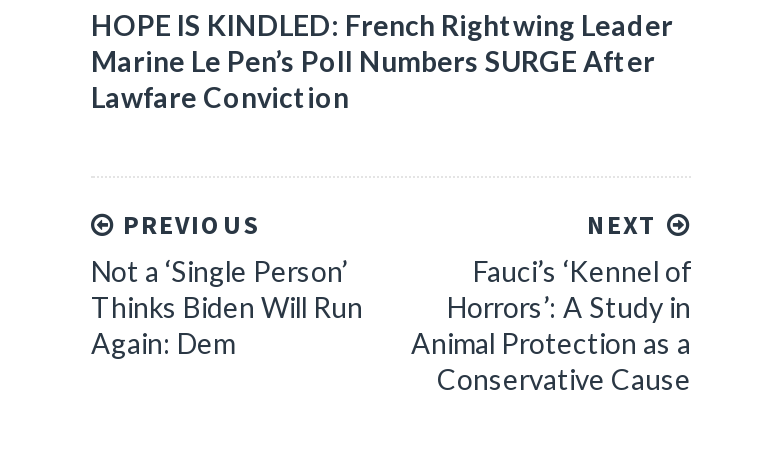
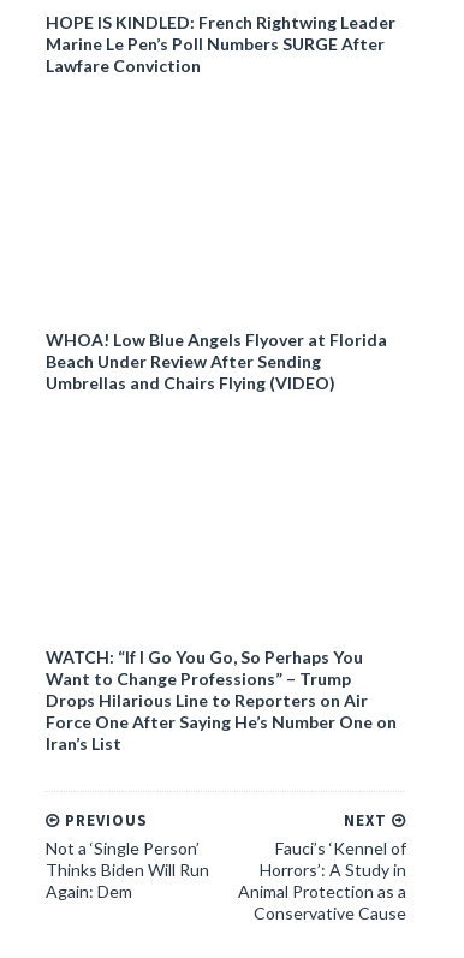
+ WHOA! Low Blue Angels Flyover at Florida
+ Beach Under Review After Sending
+ Umbrellas and Chairs Flying (VIDEO)

+ WATCH: “If I Go You Go, So Perhaps You
+ Want to Change Professions” – Trump
+ Drops Hilarious Line to Reporters on Air
+ Force One After Saying He’s Number One on
+ Iran’s List
